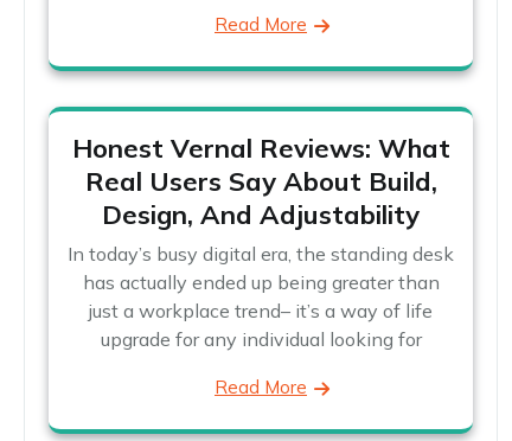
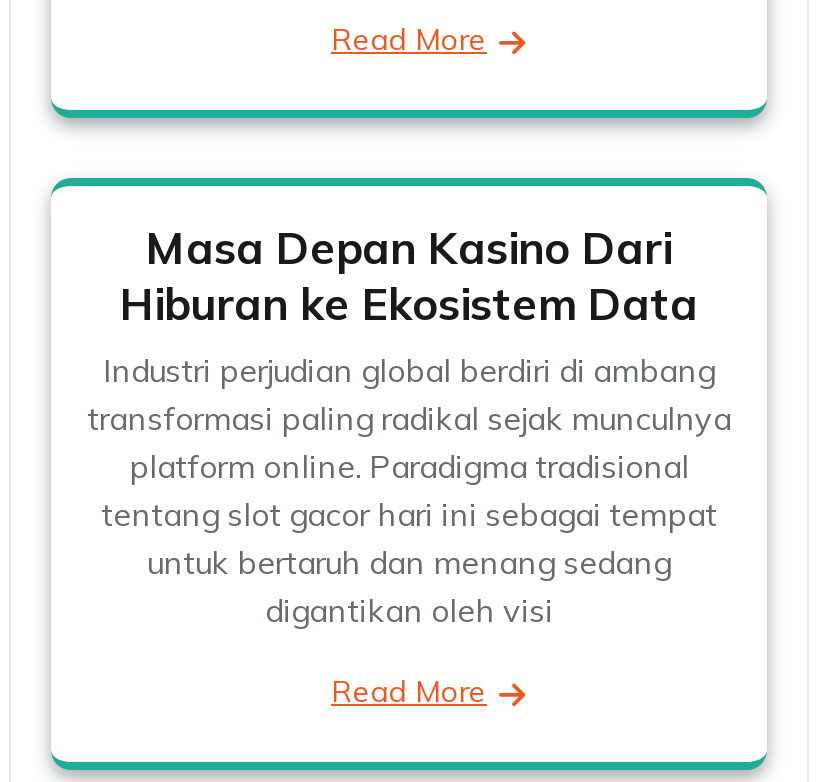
- Honest Vernal Reviews: What
- Real Users Say About Build,
- Design, And Adjustability
- In today’s busy digital era, the standing desk
- has actually ended up being greater than
- just a workplace trend– it’s a way of life
- upgrade for any individual looking for
+ Masa Depan Kasino Dari
+ Hiburan ke Ekosistem Data
+ Industri perjudian global berdiri di ambang
+ transformasi paling radikal sejak munculnya
+ platform online. Paradigma tradisional
+ tentang slot gacor hari ini sebagai tempat
+ untuk bertaruh dan menang sedang
+ digantikan oleh visi
